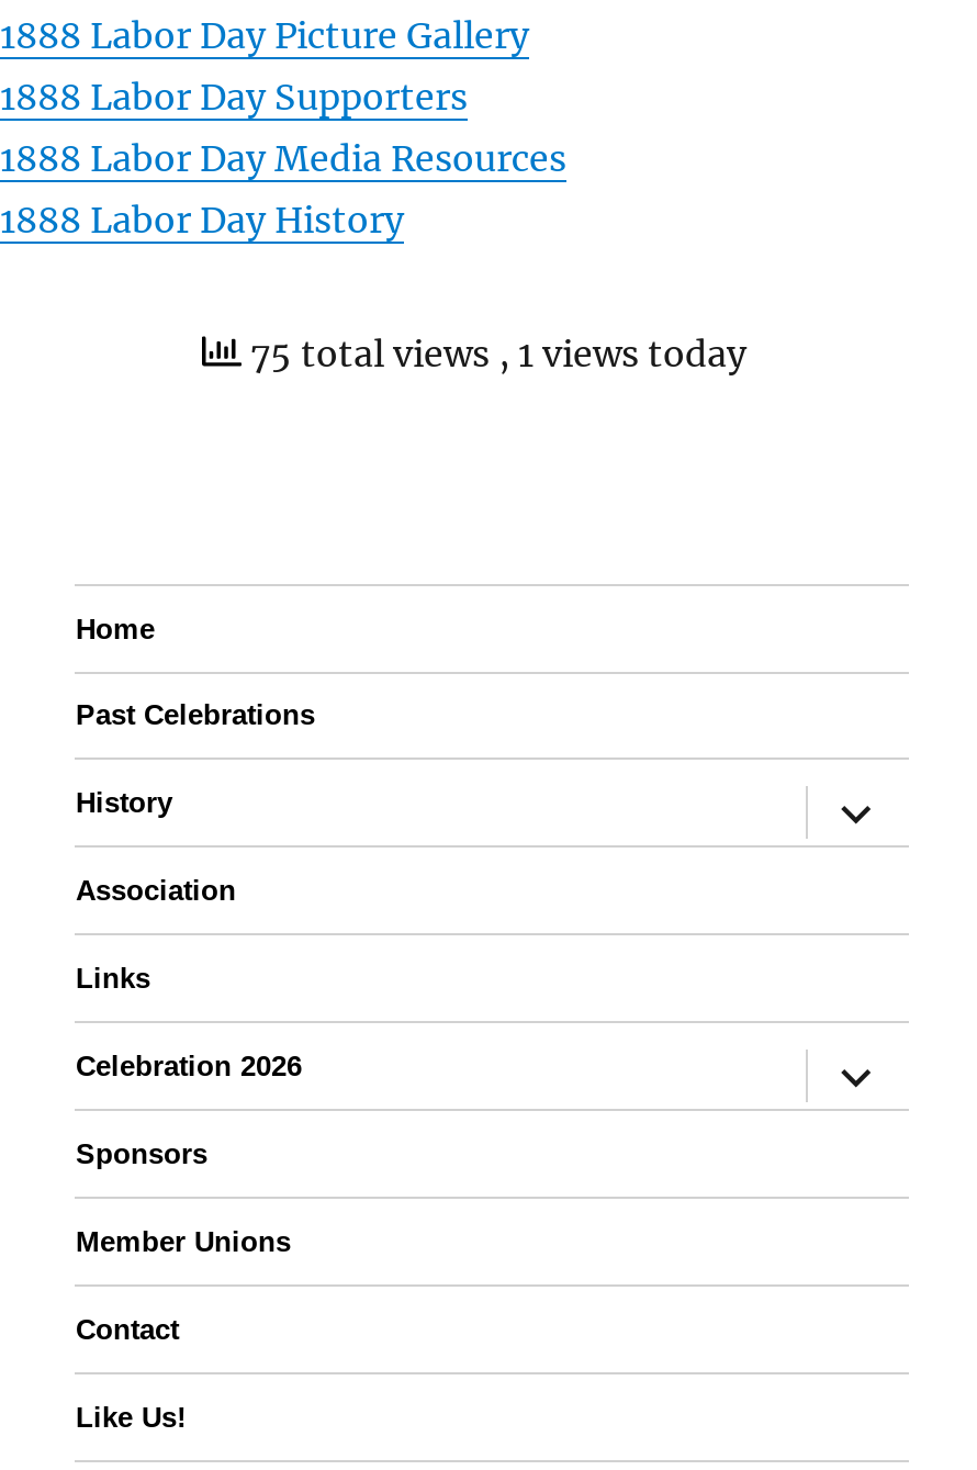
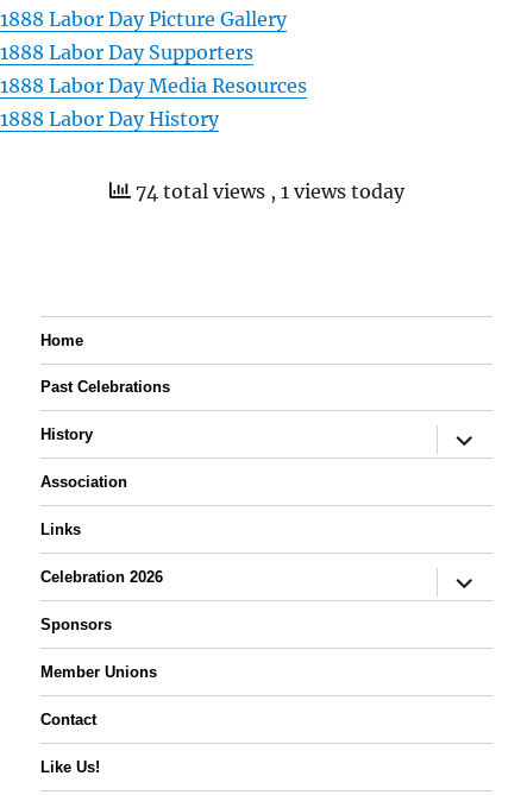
- 75 total views, 1 views today
+ 74 total views, 1 views today
